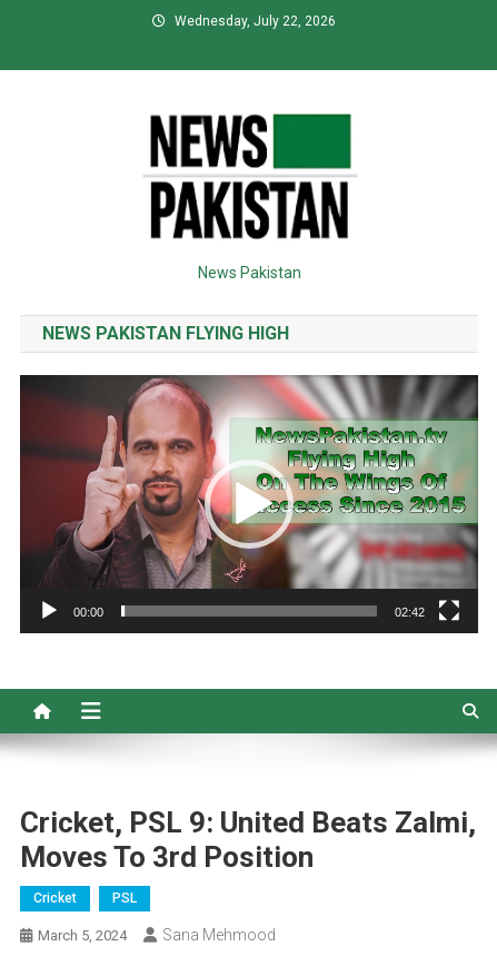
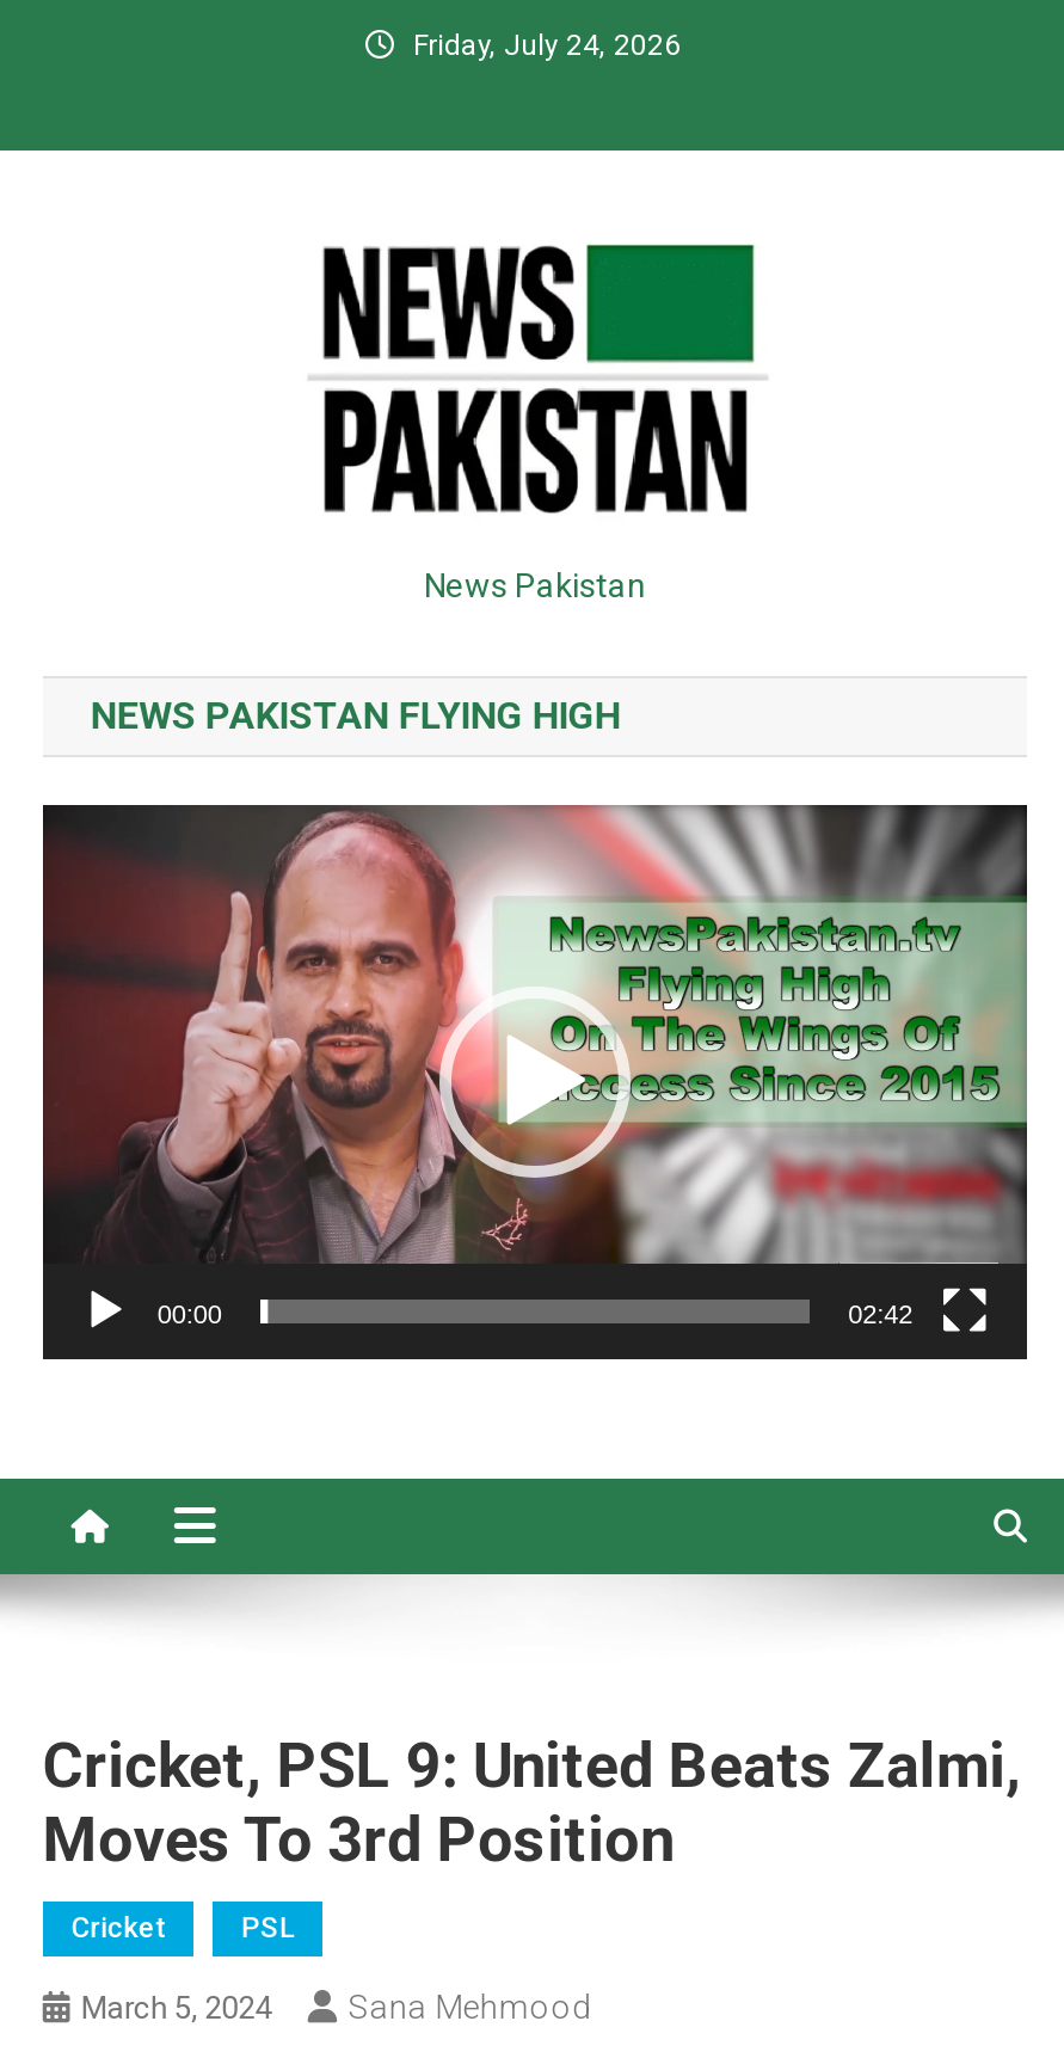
- Wednesday, July 22, 2026
+ Friday, July 24, 2026
